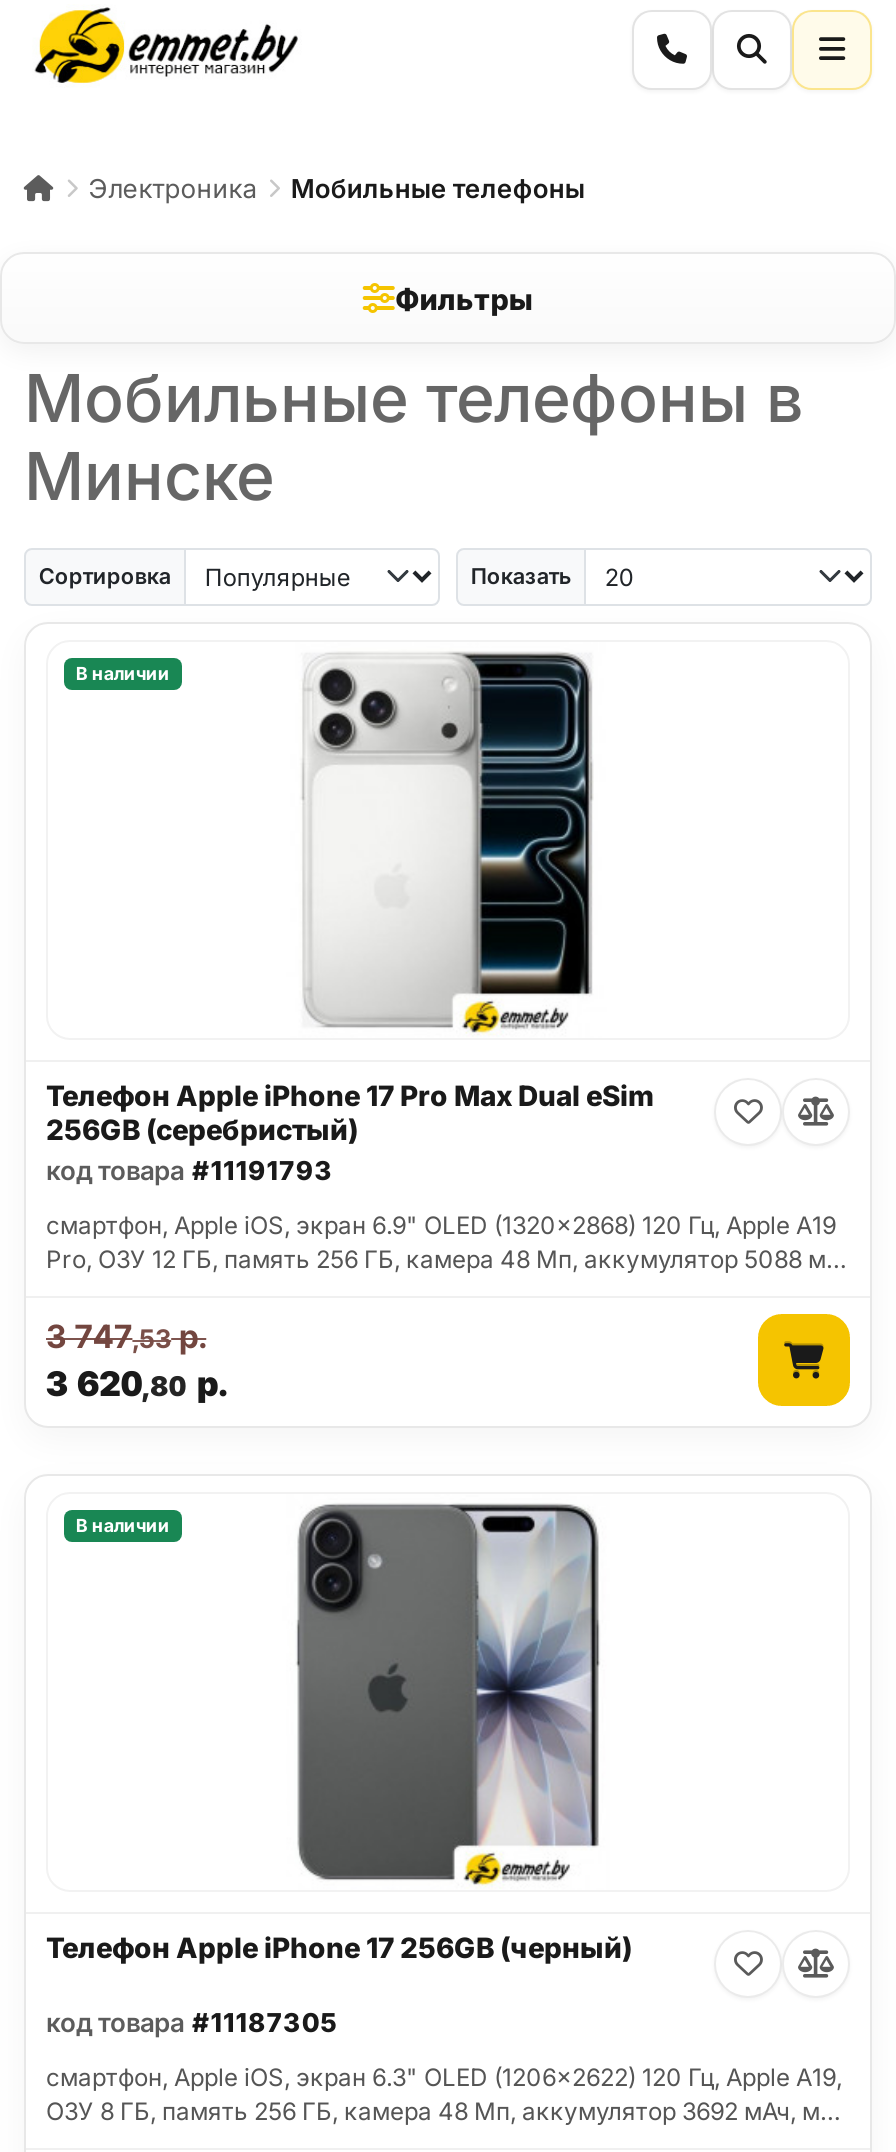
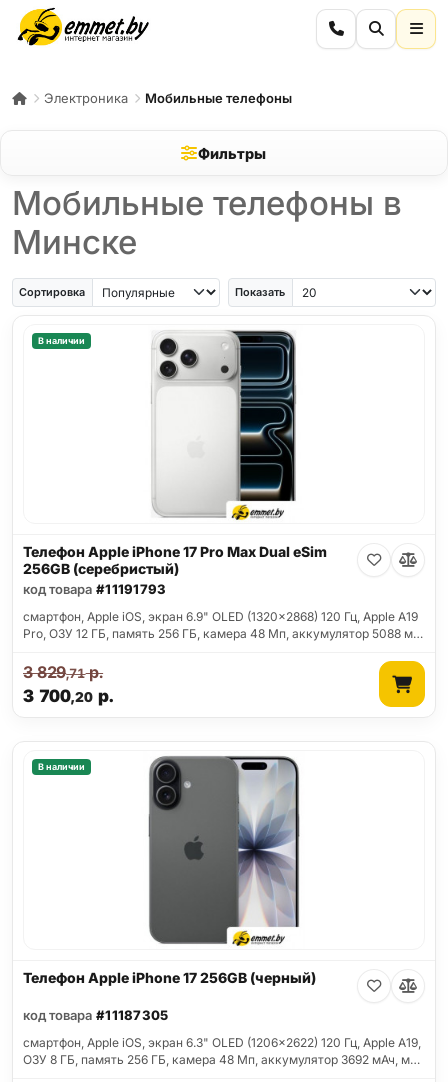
- 3 747,53р.
+ 3 829,71р.

- 3 620,80 р.
+ 3 700,20 р.
